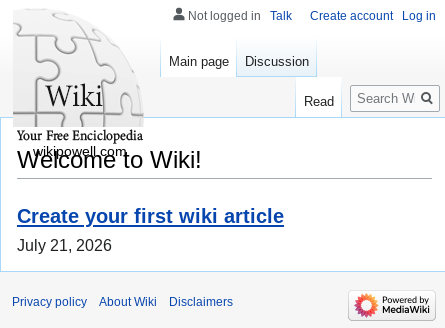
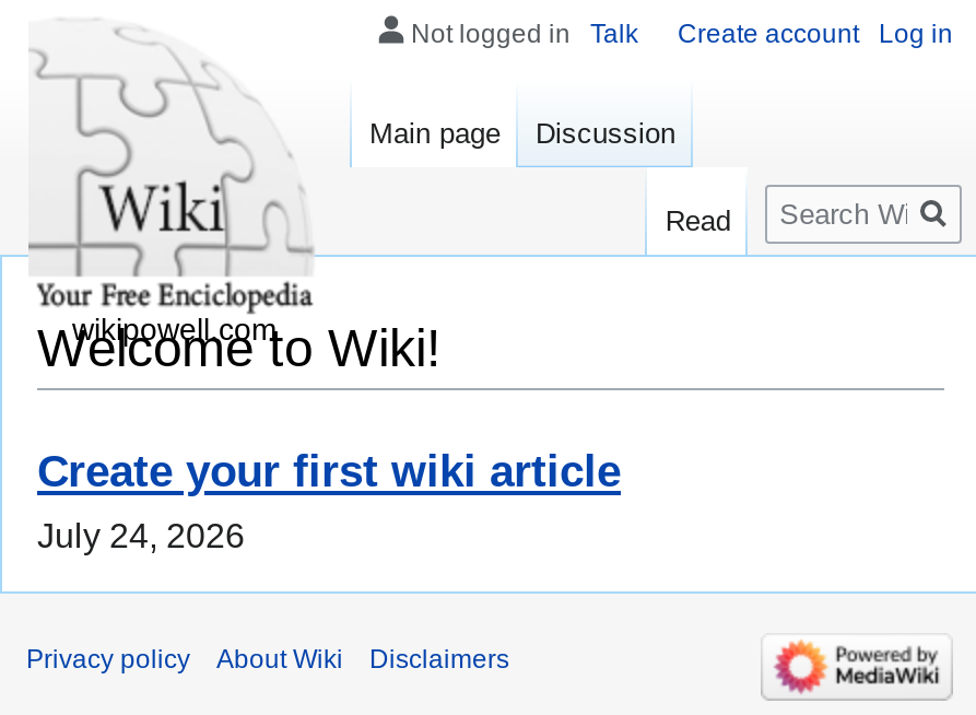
- July 21, 2026
+ July 24, 2026
